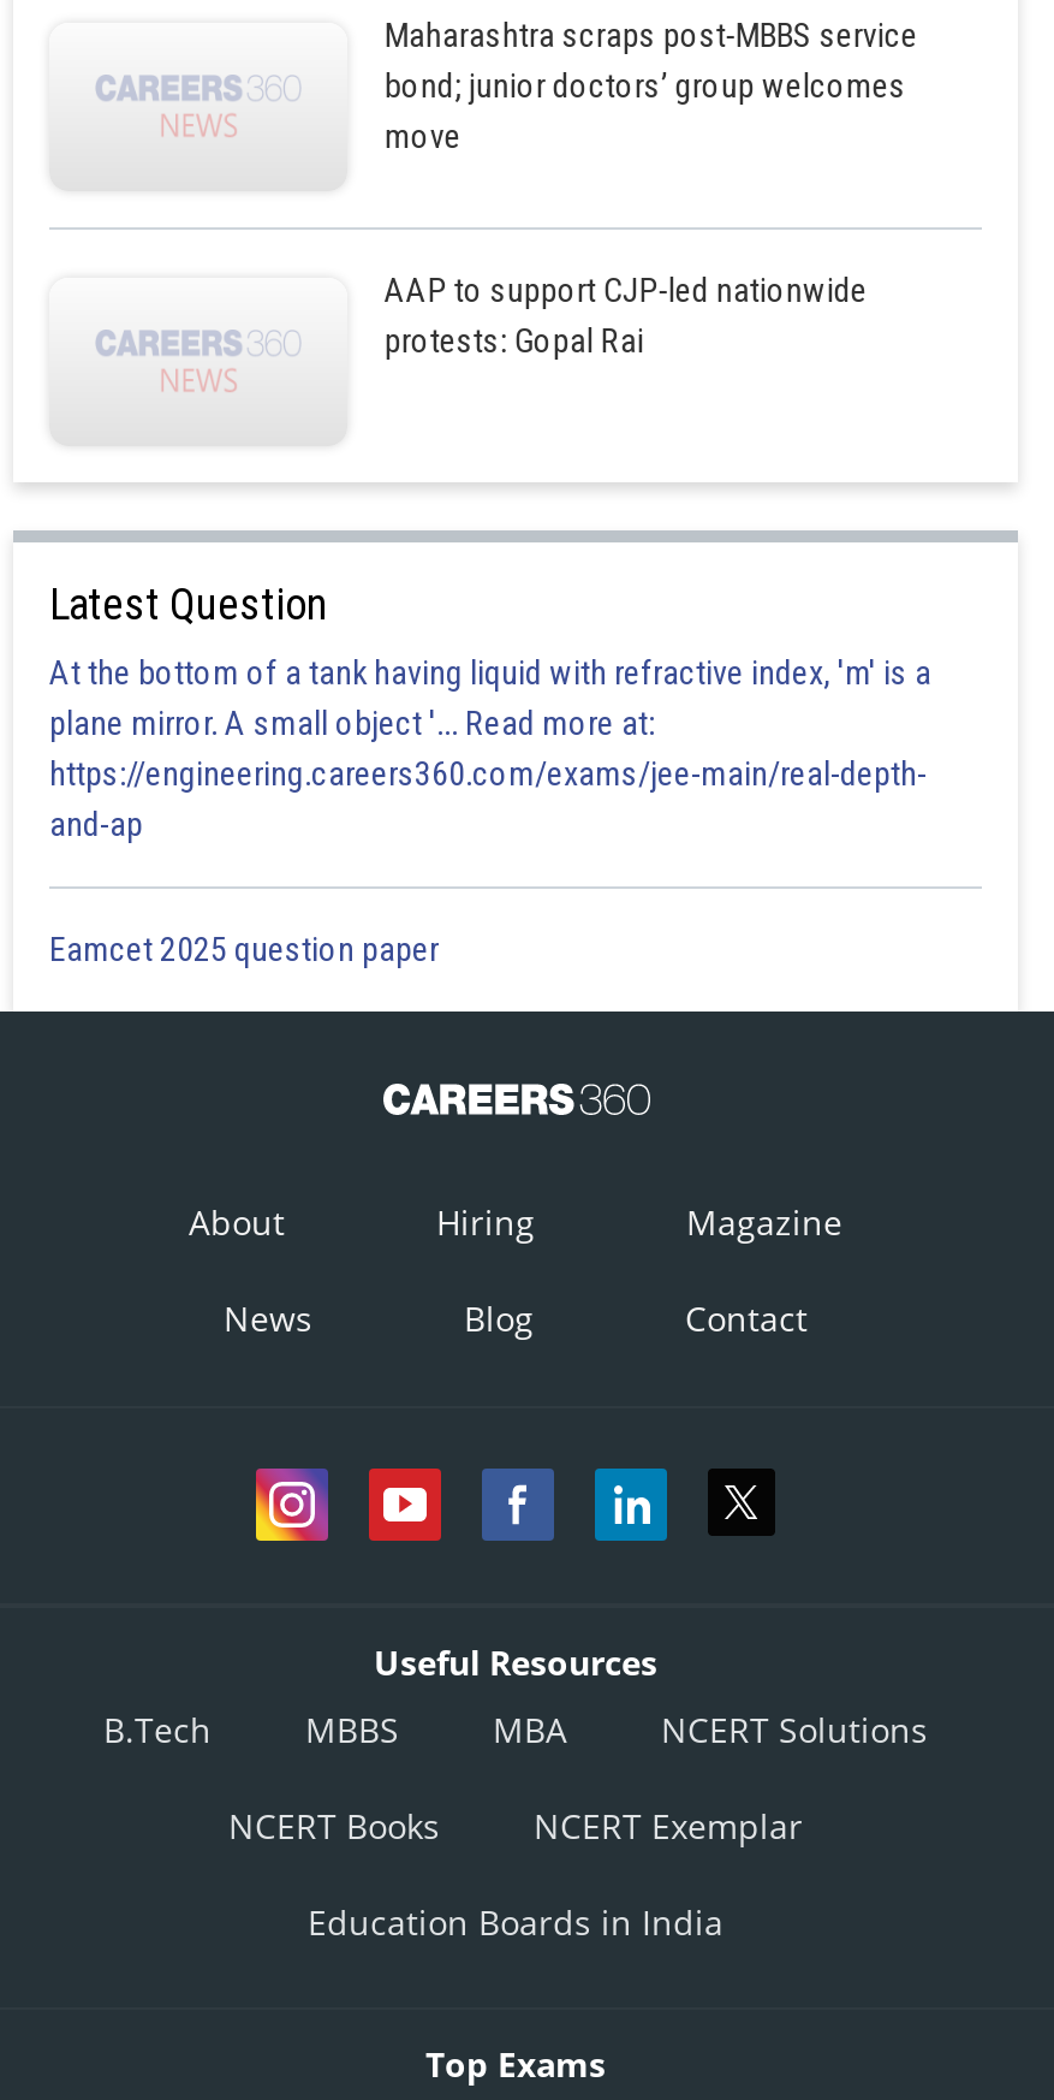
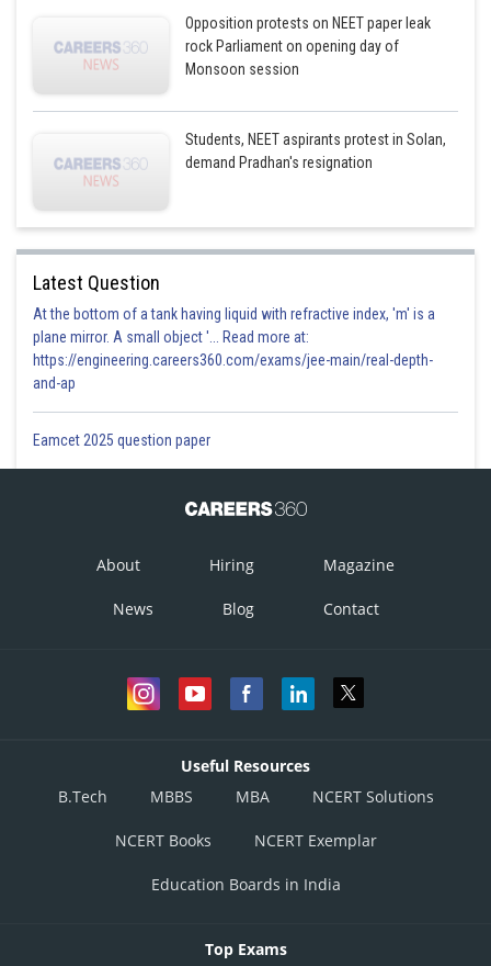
- Maharashtra scraps post-MBBS service
- bond; junior doctors’ group welcomes
- move
+ Opposition protests on NEET paper leak
+ rock Parliament on opening day of
+ Monsoon session

- AAP to support CJP-led nationwide
- protests: Gopal Rai
+ Students, NEET aspirants protest in Solan,
+ demand Pradhan's resignation
